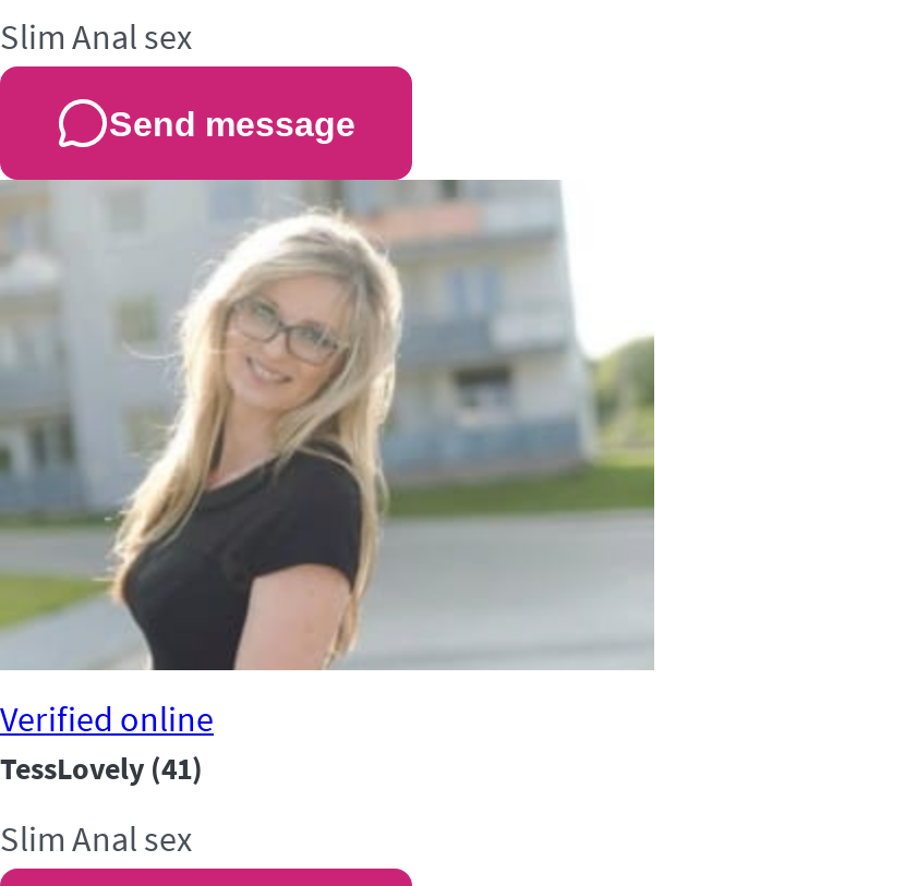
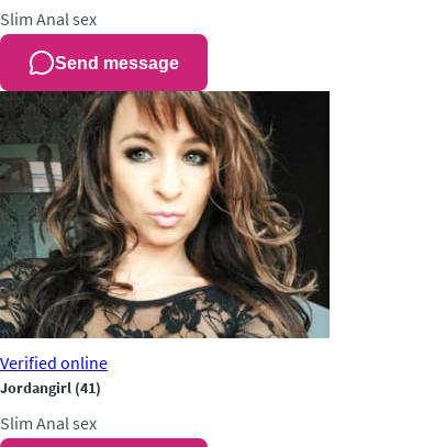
- [image]
- TessLovely (41)
+ [image]
+ Jordangirl (41)
